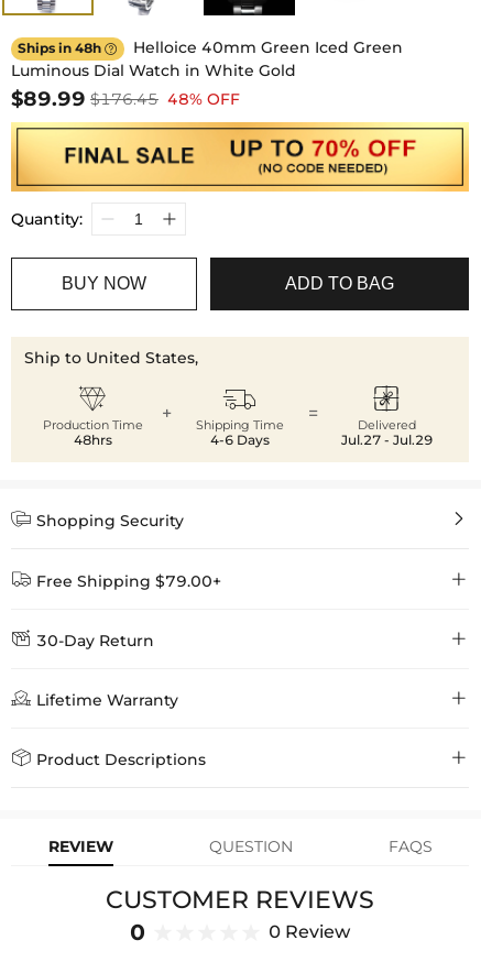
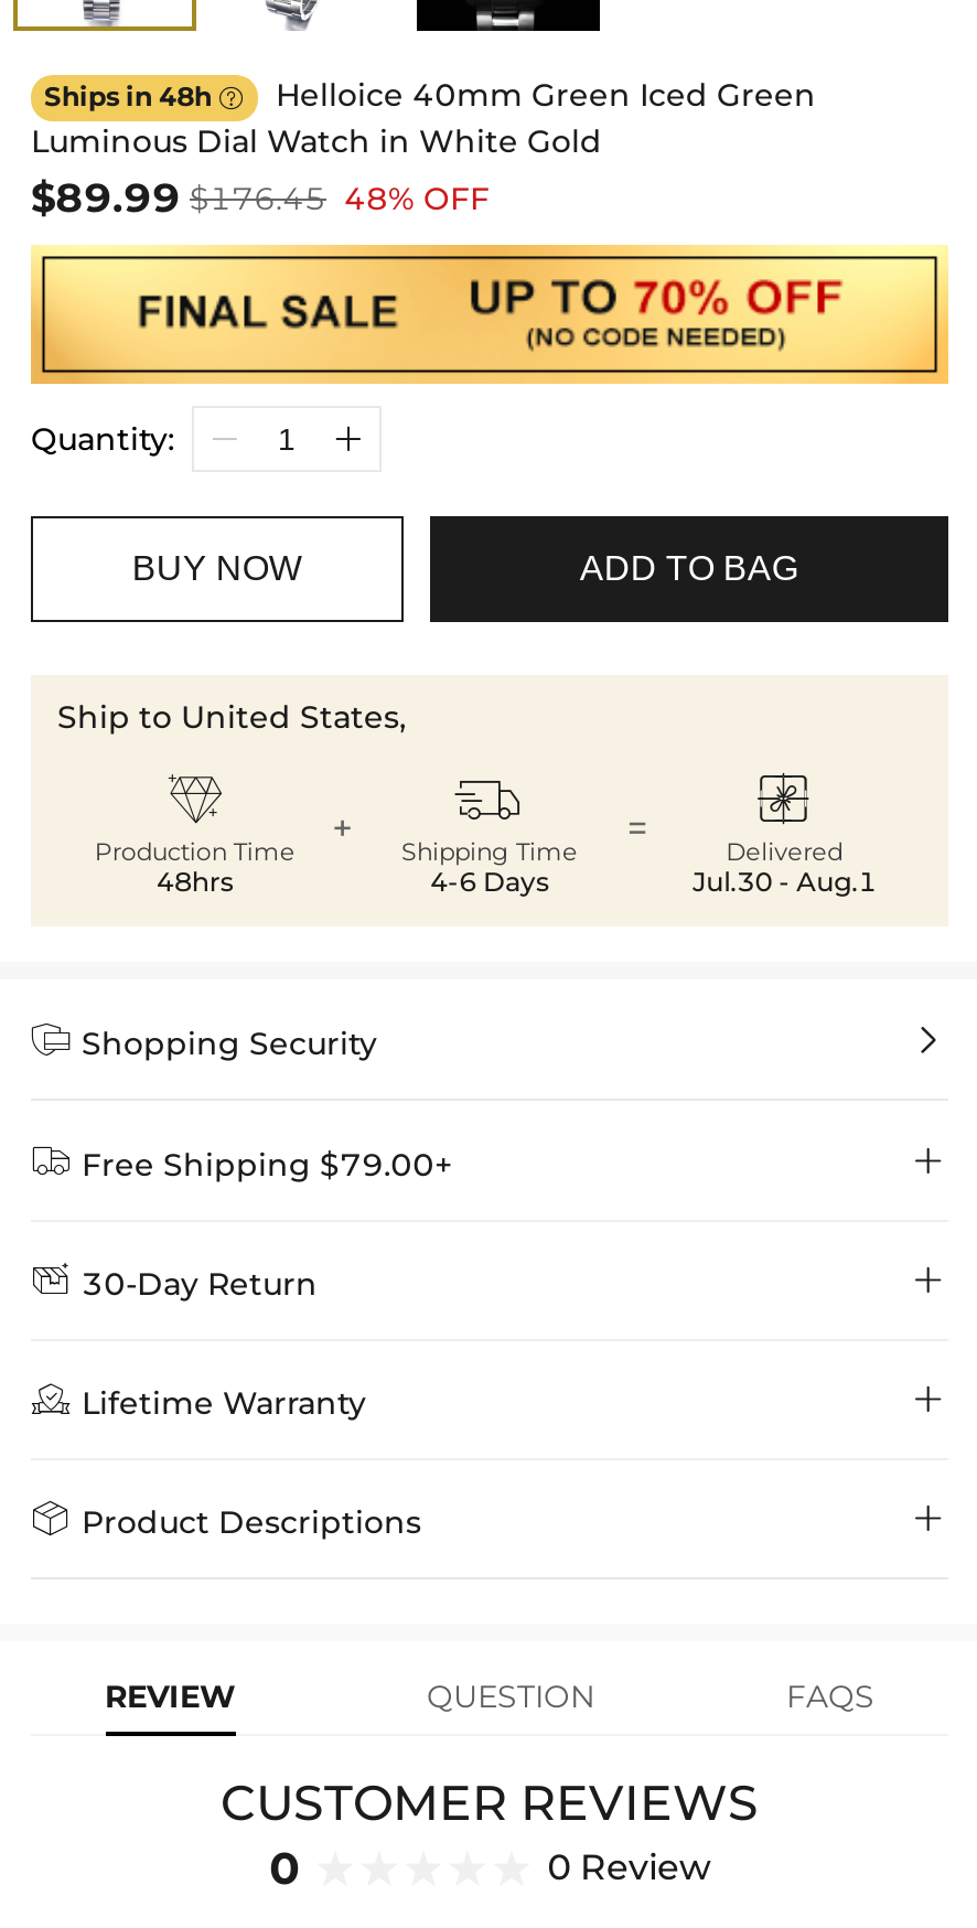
- Jul.27 - Jul.29
+ Jul.30 - Aug.1
